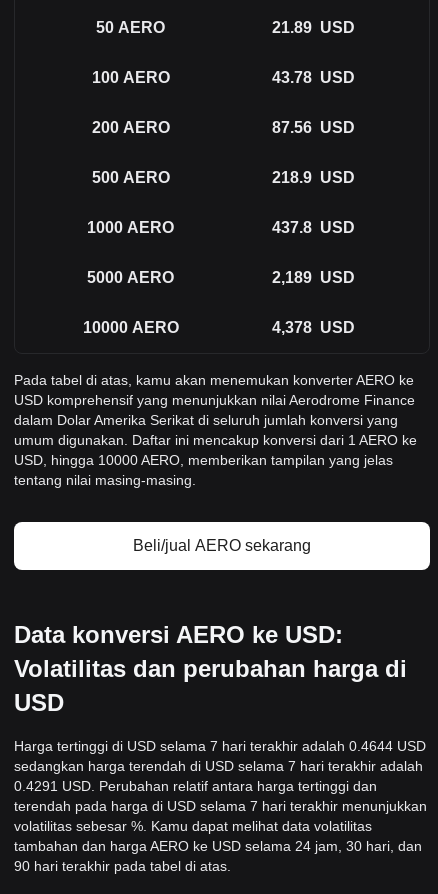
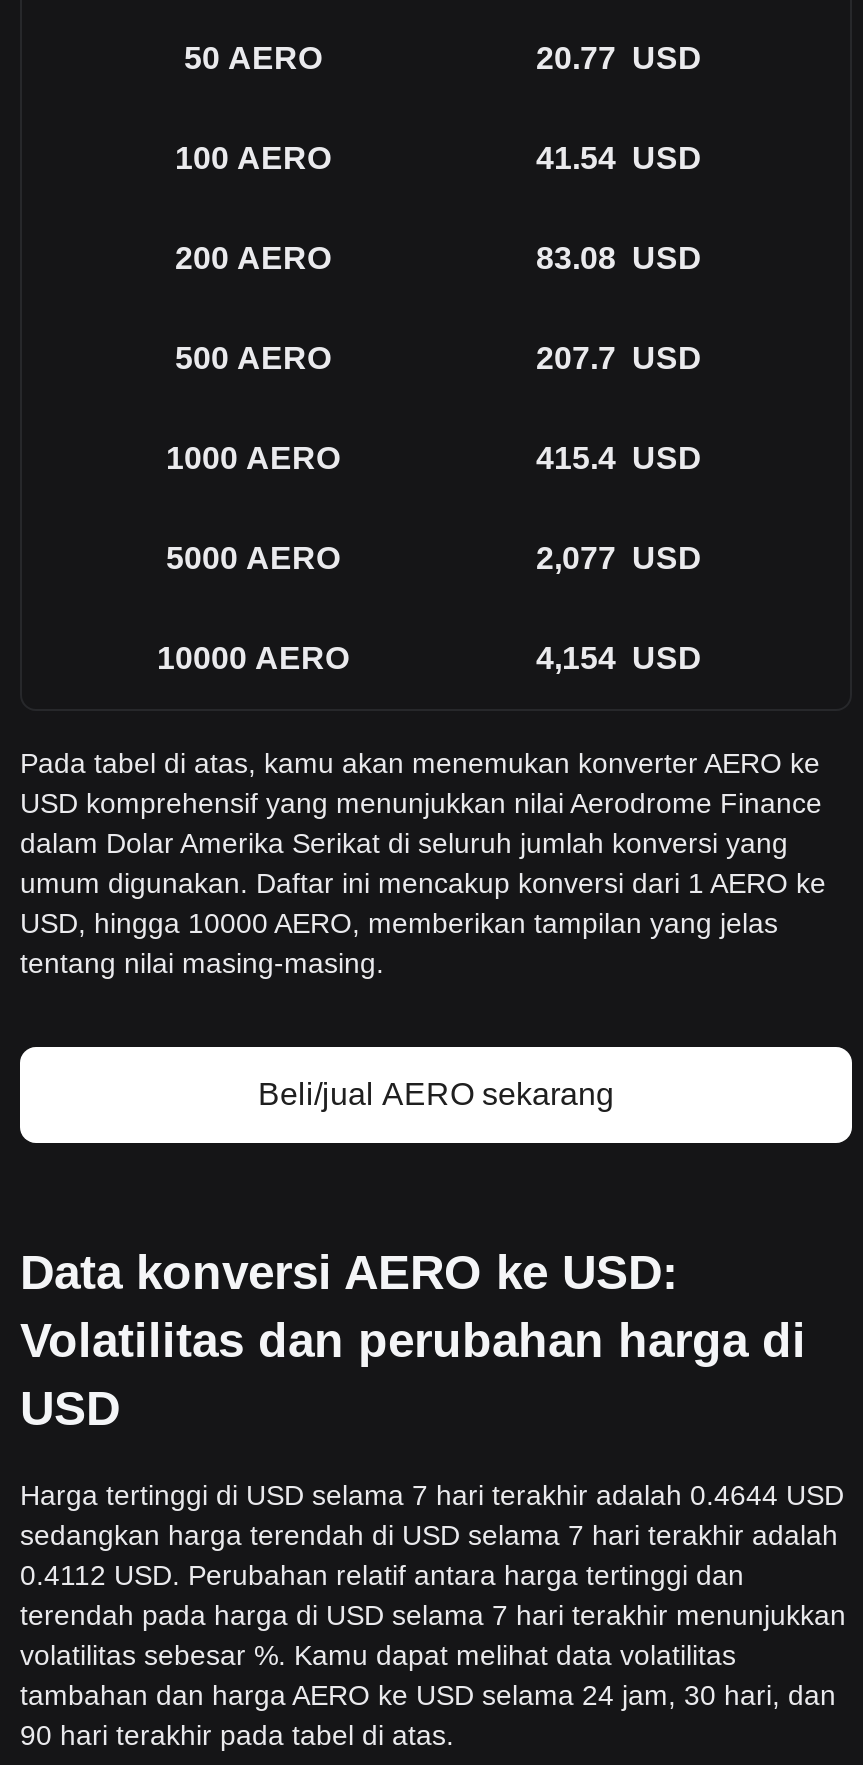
- 21.89 USD
+ 20.77 USD

- 43.78 USD
+ 41.54 USD

- 87.56 USD
+ 83.08 USD

- 218.9 USD
+ 207.7 USD

- 437.8 USD
+ 415.4 USD

- 2,189 USD
+ 2,077 USD

- 4,378 USD
+ 4,154 USD

- 0.4291 USD. Perubahan relatif antara harga tertinggi dan
+ 0.4112 USD. Perubahan relatif antara harga tertinggi dan
